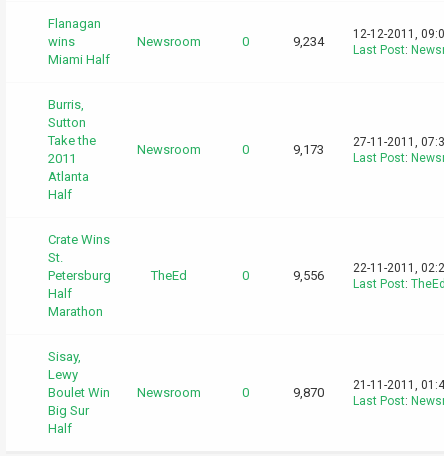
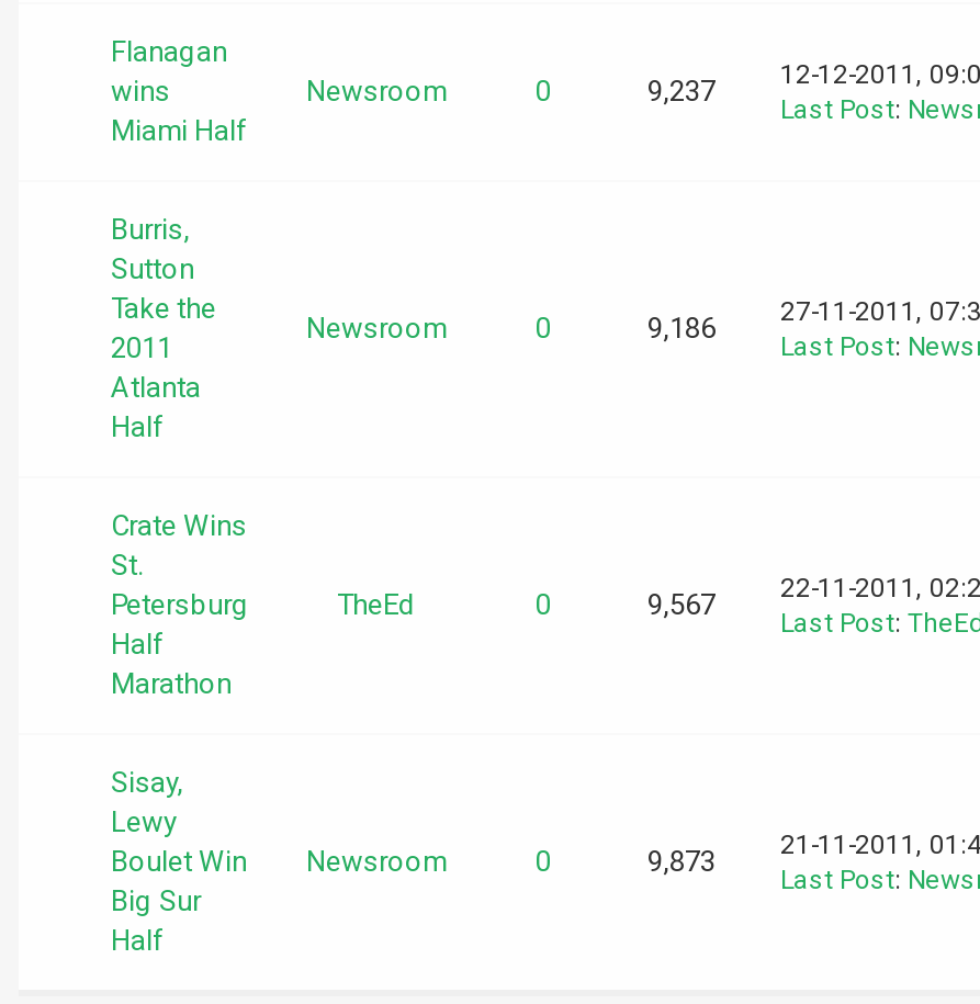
- 9,234
+ 9,237

- 9,173
+ 9,186

- 9,556
+ 9,567

- 9,870
+ 9,873
